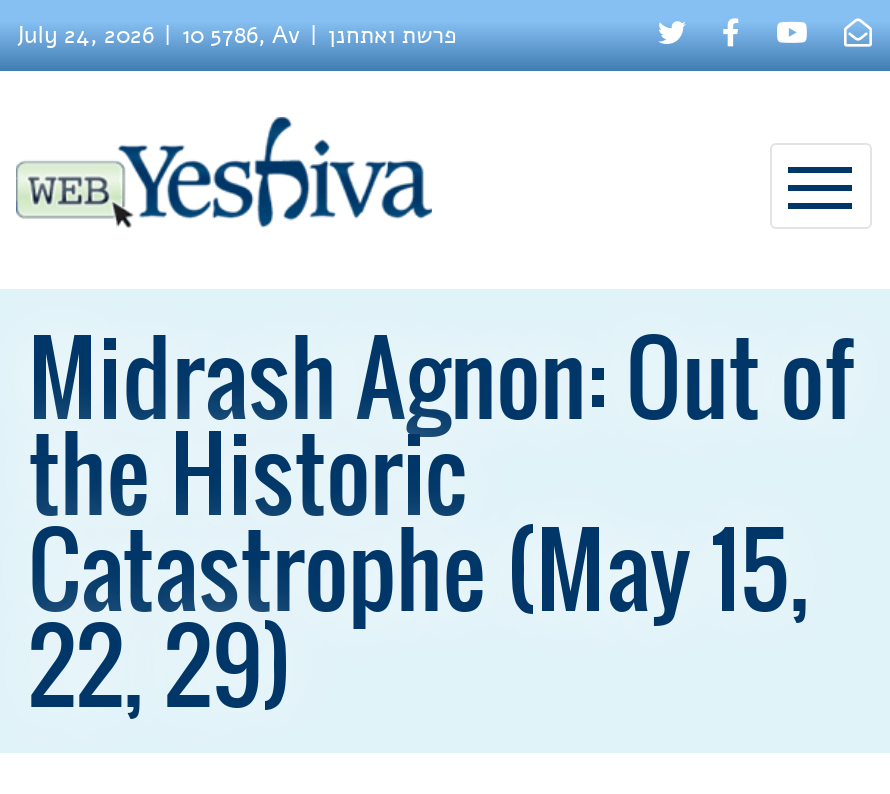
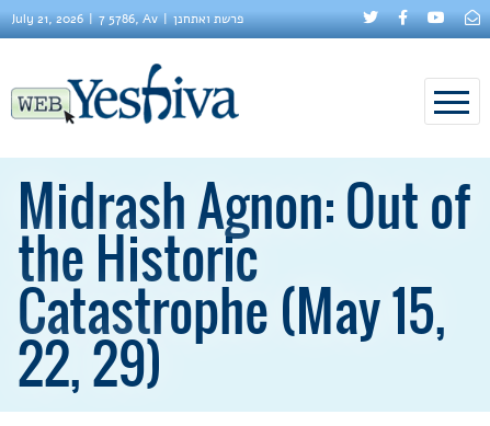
- July 24, 2026
+ July 21, 2026

- 10 5786, Av
+ 7 5786, Av
